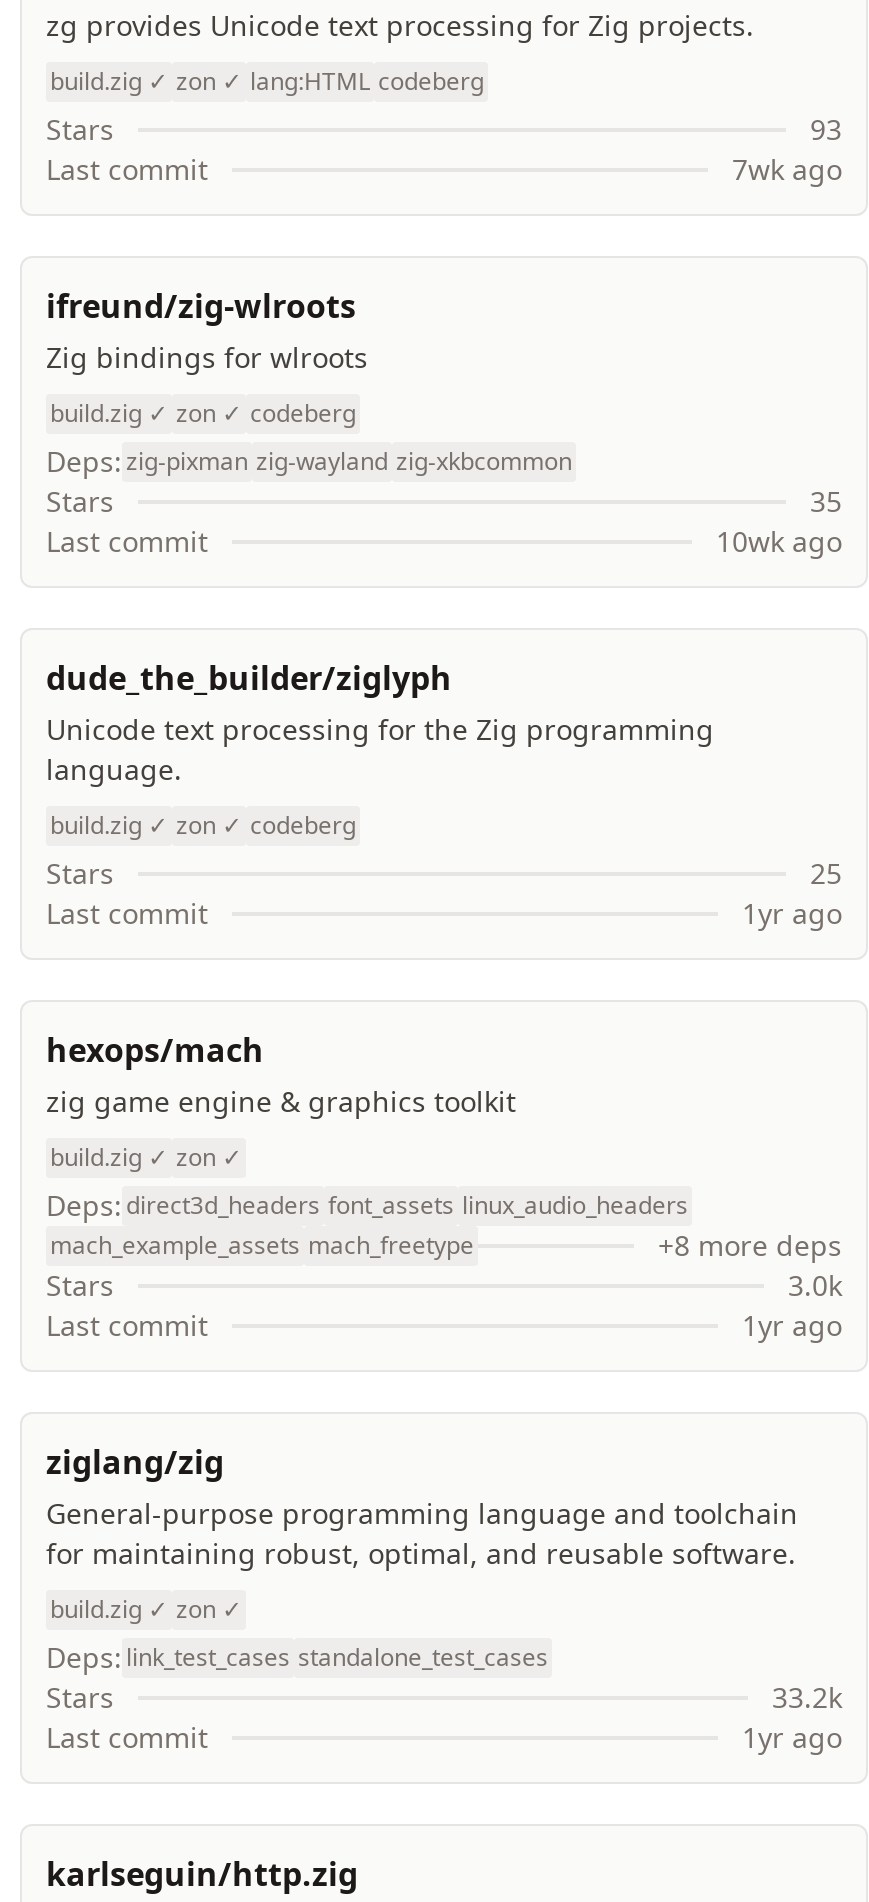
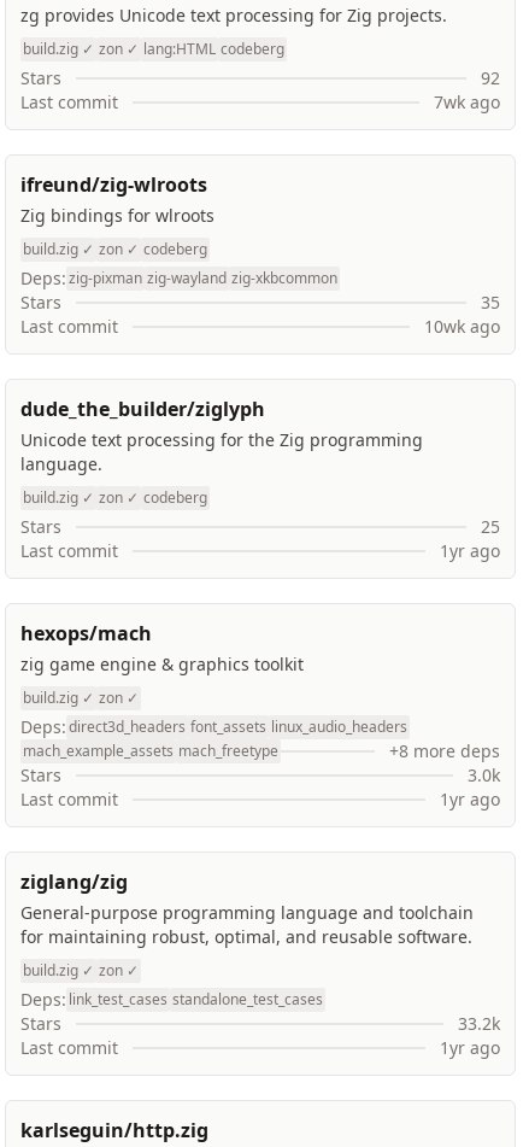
- 93
+ 92
